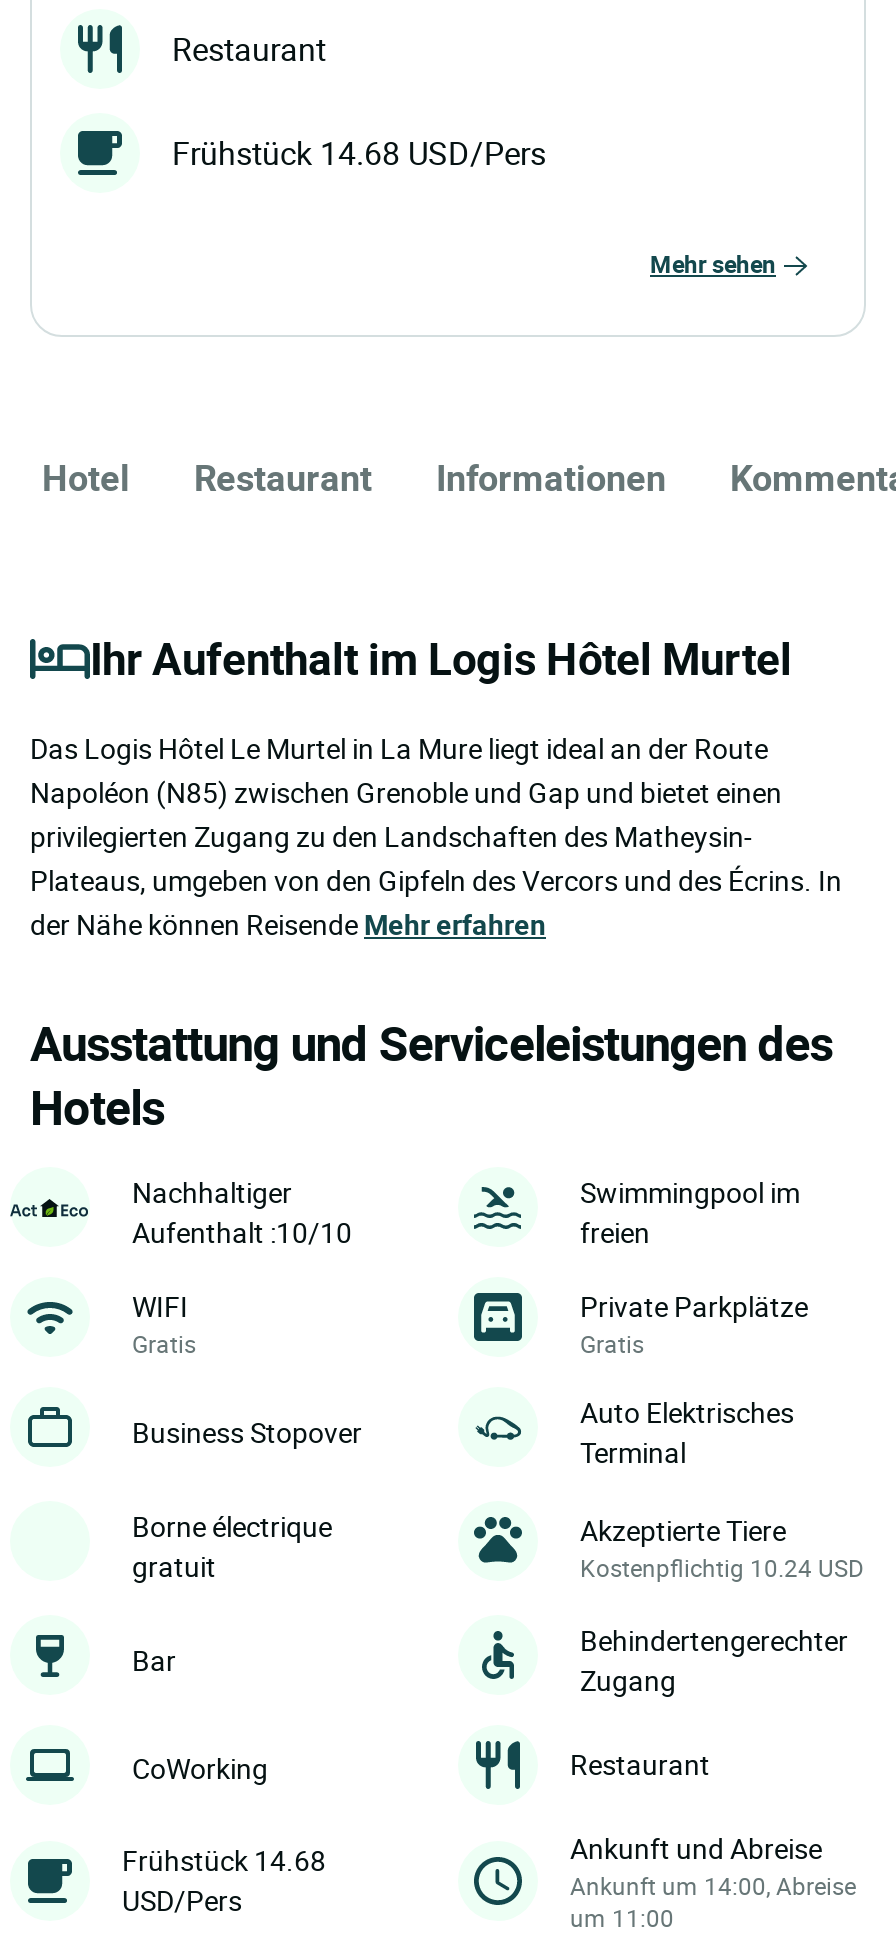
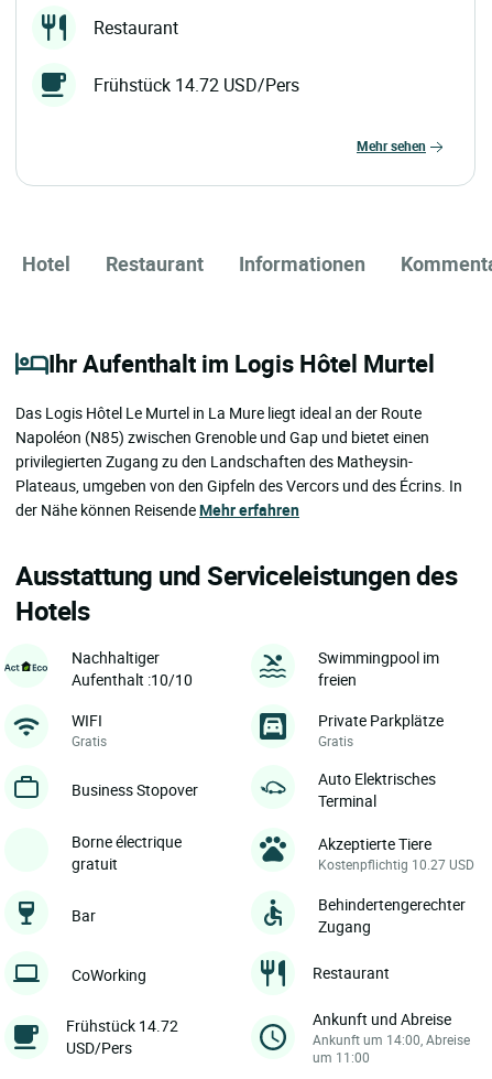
- Frühstück 14.68 USD/Pers
+ Frühstück 14.72 USD/Pers

- Kostenpflichtig 10.24 USD
+ Kostenpflichtig 10.27 USD

- Frühstück 14.68
+ Frühstück 14.72
